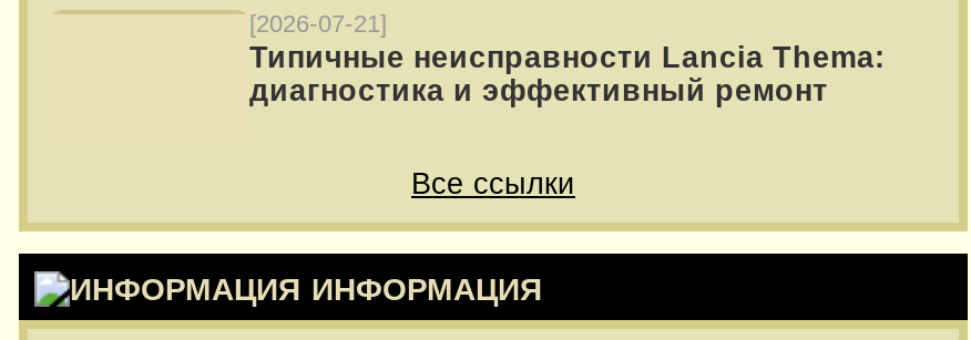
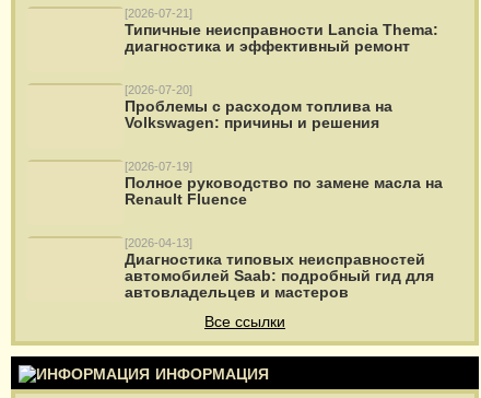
+ [2026-07-20]
+ Проблемы с расходом топлива на
+ Volkswagen: причины и решения
+ [2026-07-19]
+ Полное руководство по замене масла на
+ Renault Fluence
+ [2026-04-13]
+ Диагностика типовых неисправностей
+ автомобилей Saab: подробный гид для
+ автовладельцев и мастеров
